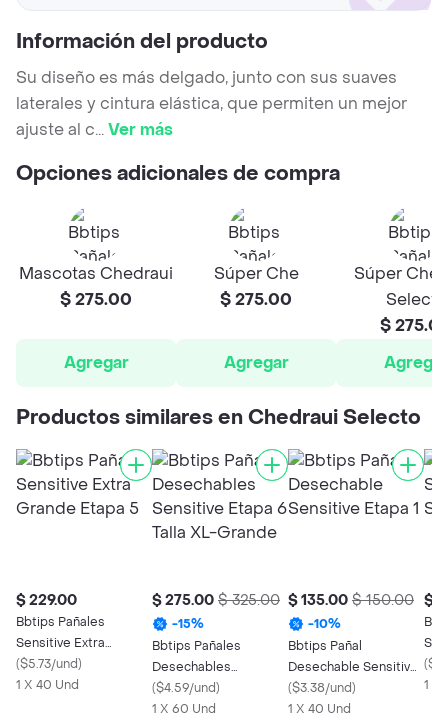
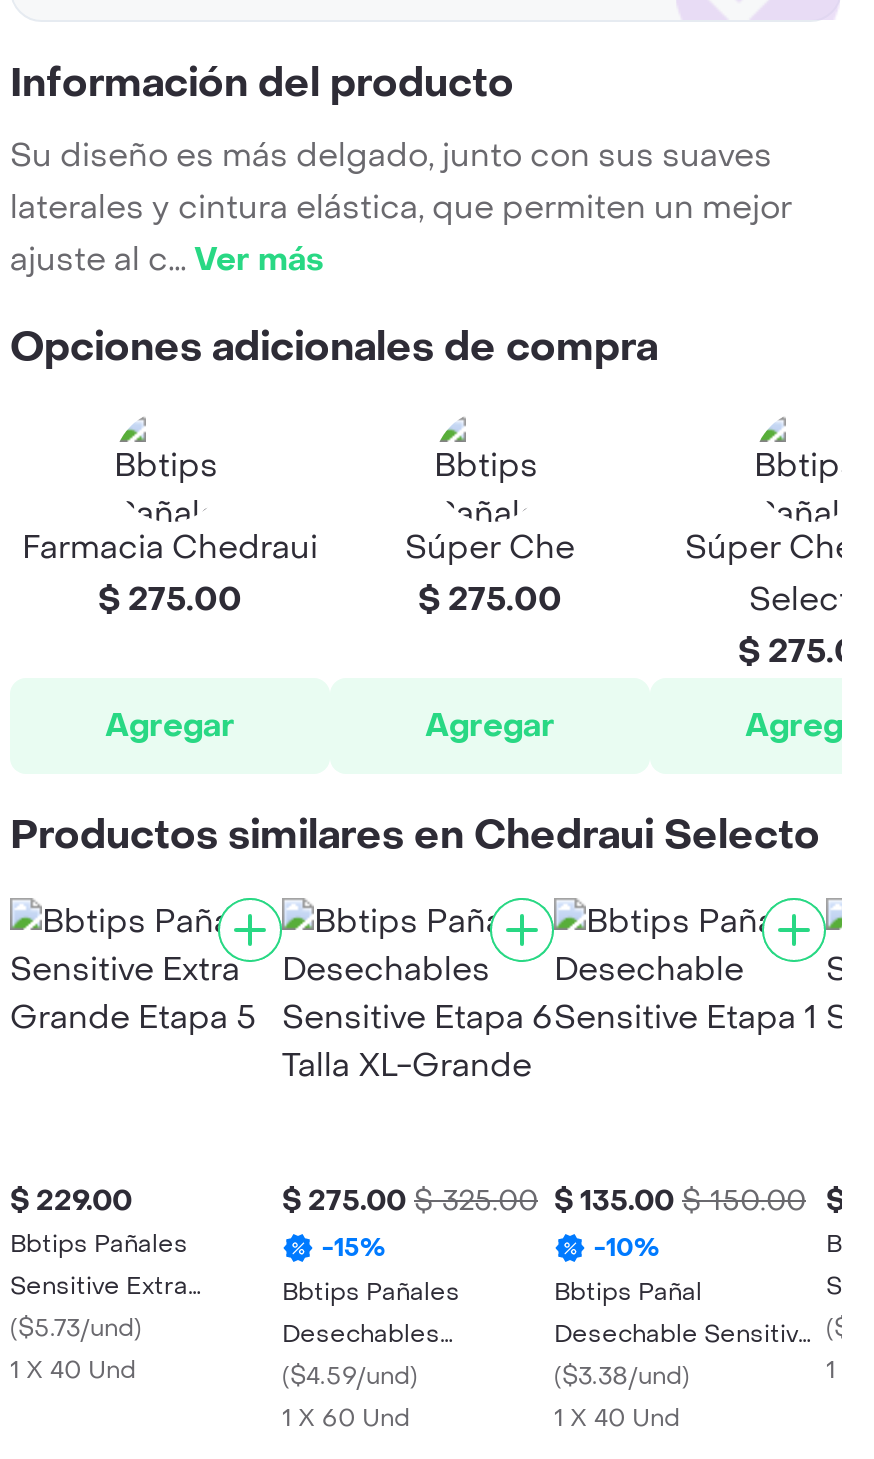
- Mascotas Chedraui
+ Farmacia Chedraui
